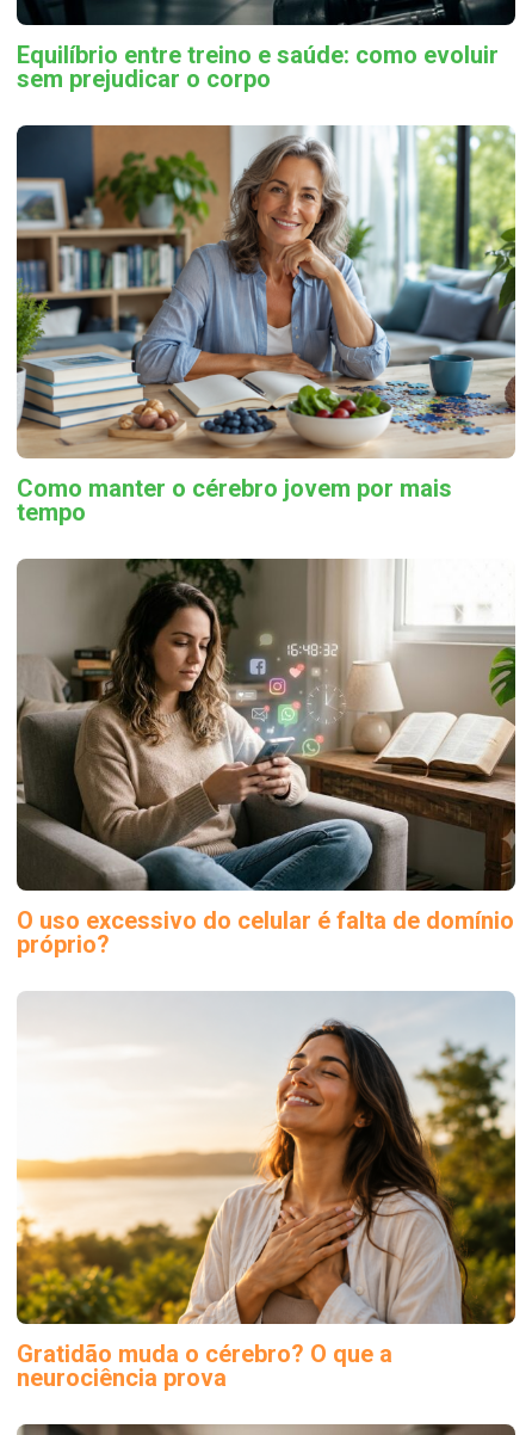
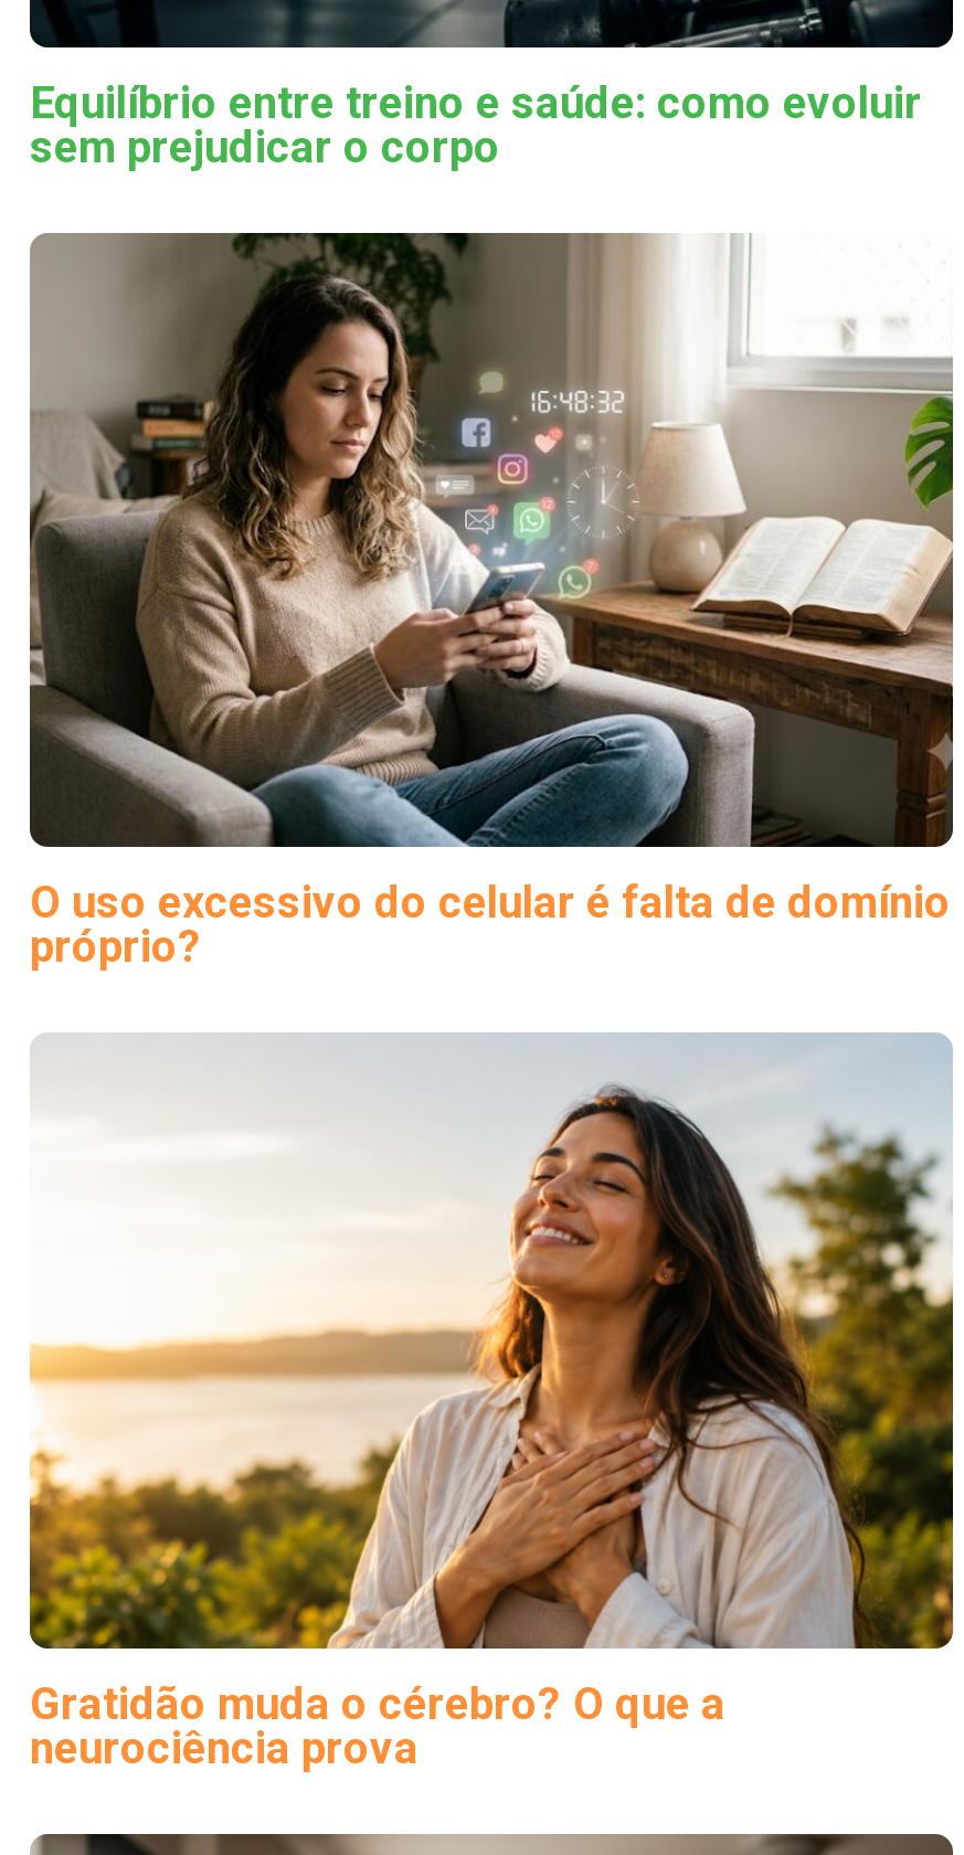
- [image]
- Como manter o cérebro jovem por mais
- tempo
